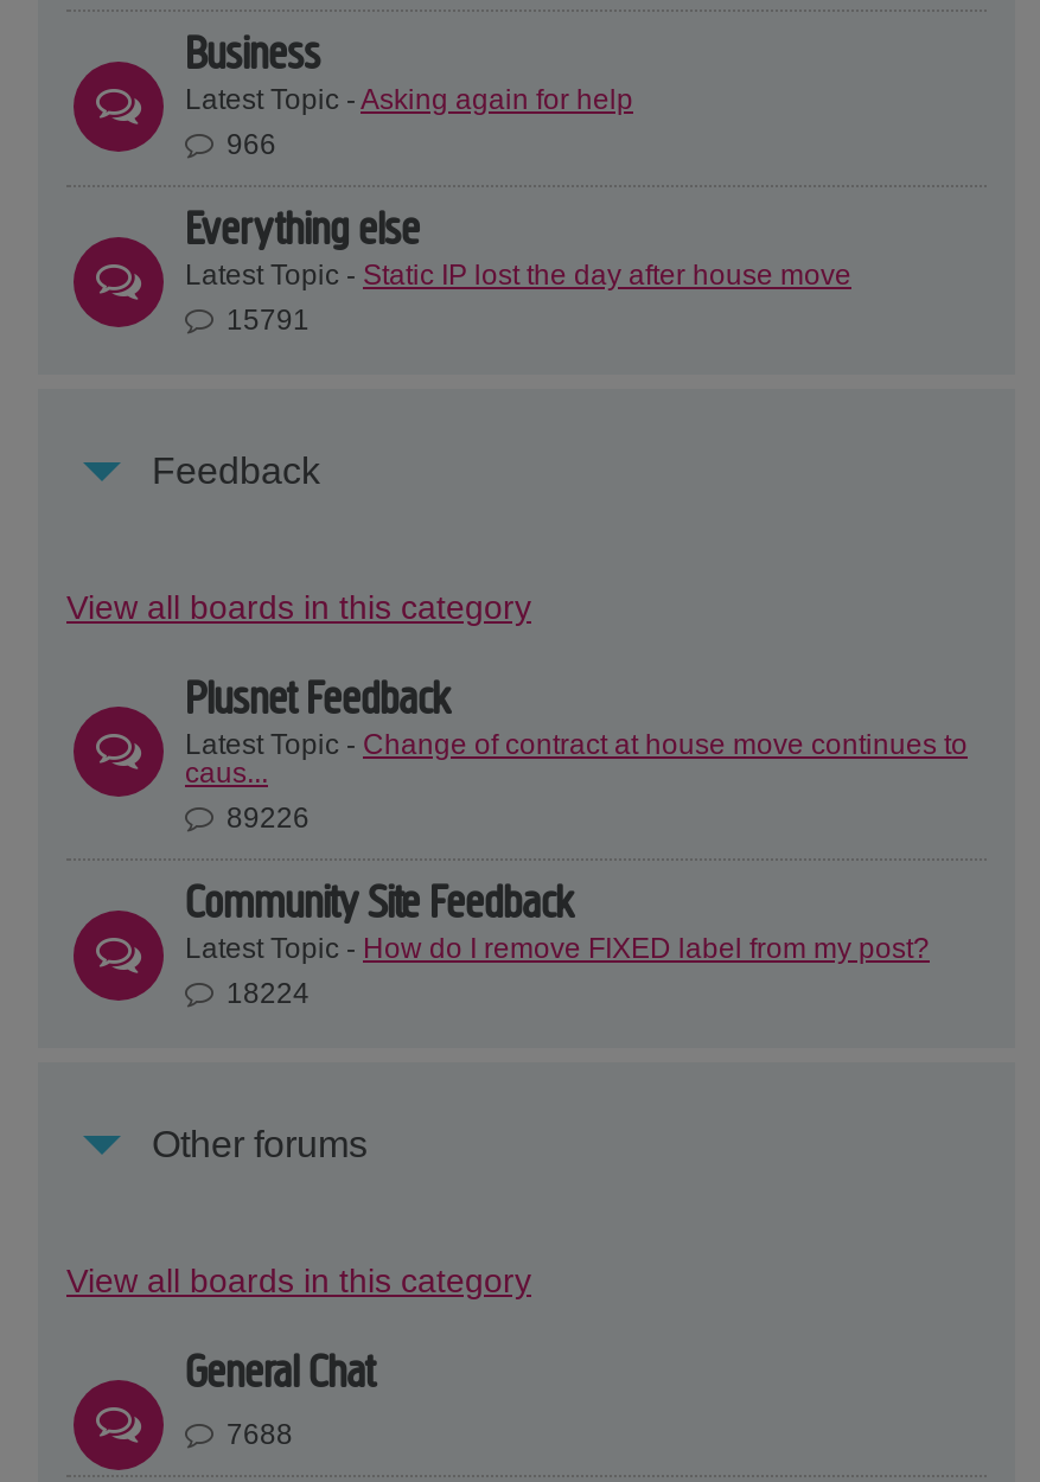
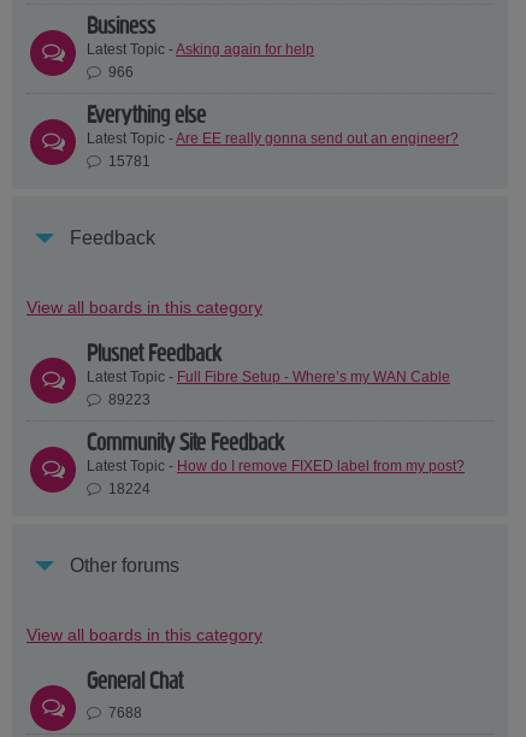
- Latest Topic - Static IP lost the day after house move
+ Latest Topic - Are EE really gonna send out an engineer?

- 15791
+ 15781

- Latest Topic - Change of contract at house move continues to
- caus...
- 89226
+ Latest Topic - Full Fibre Setup - Where’s my WAN Cable
+ 89223
